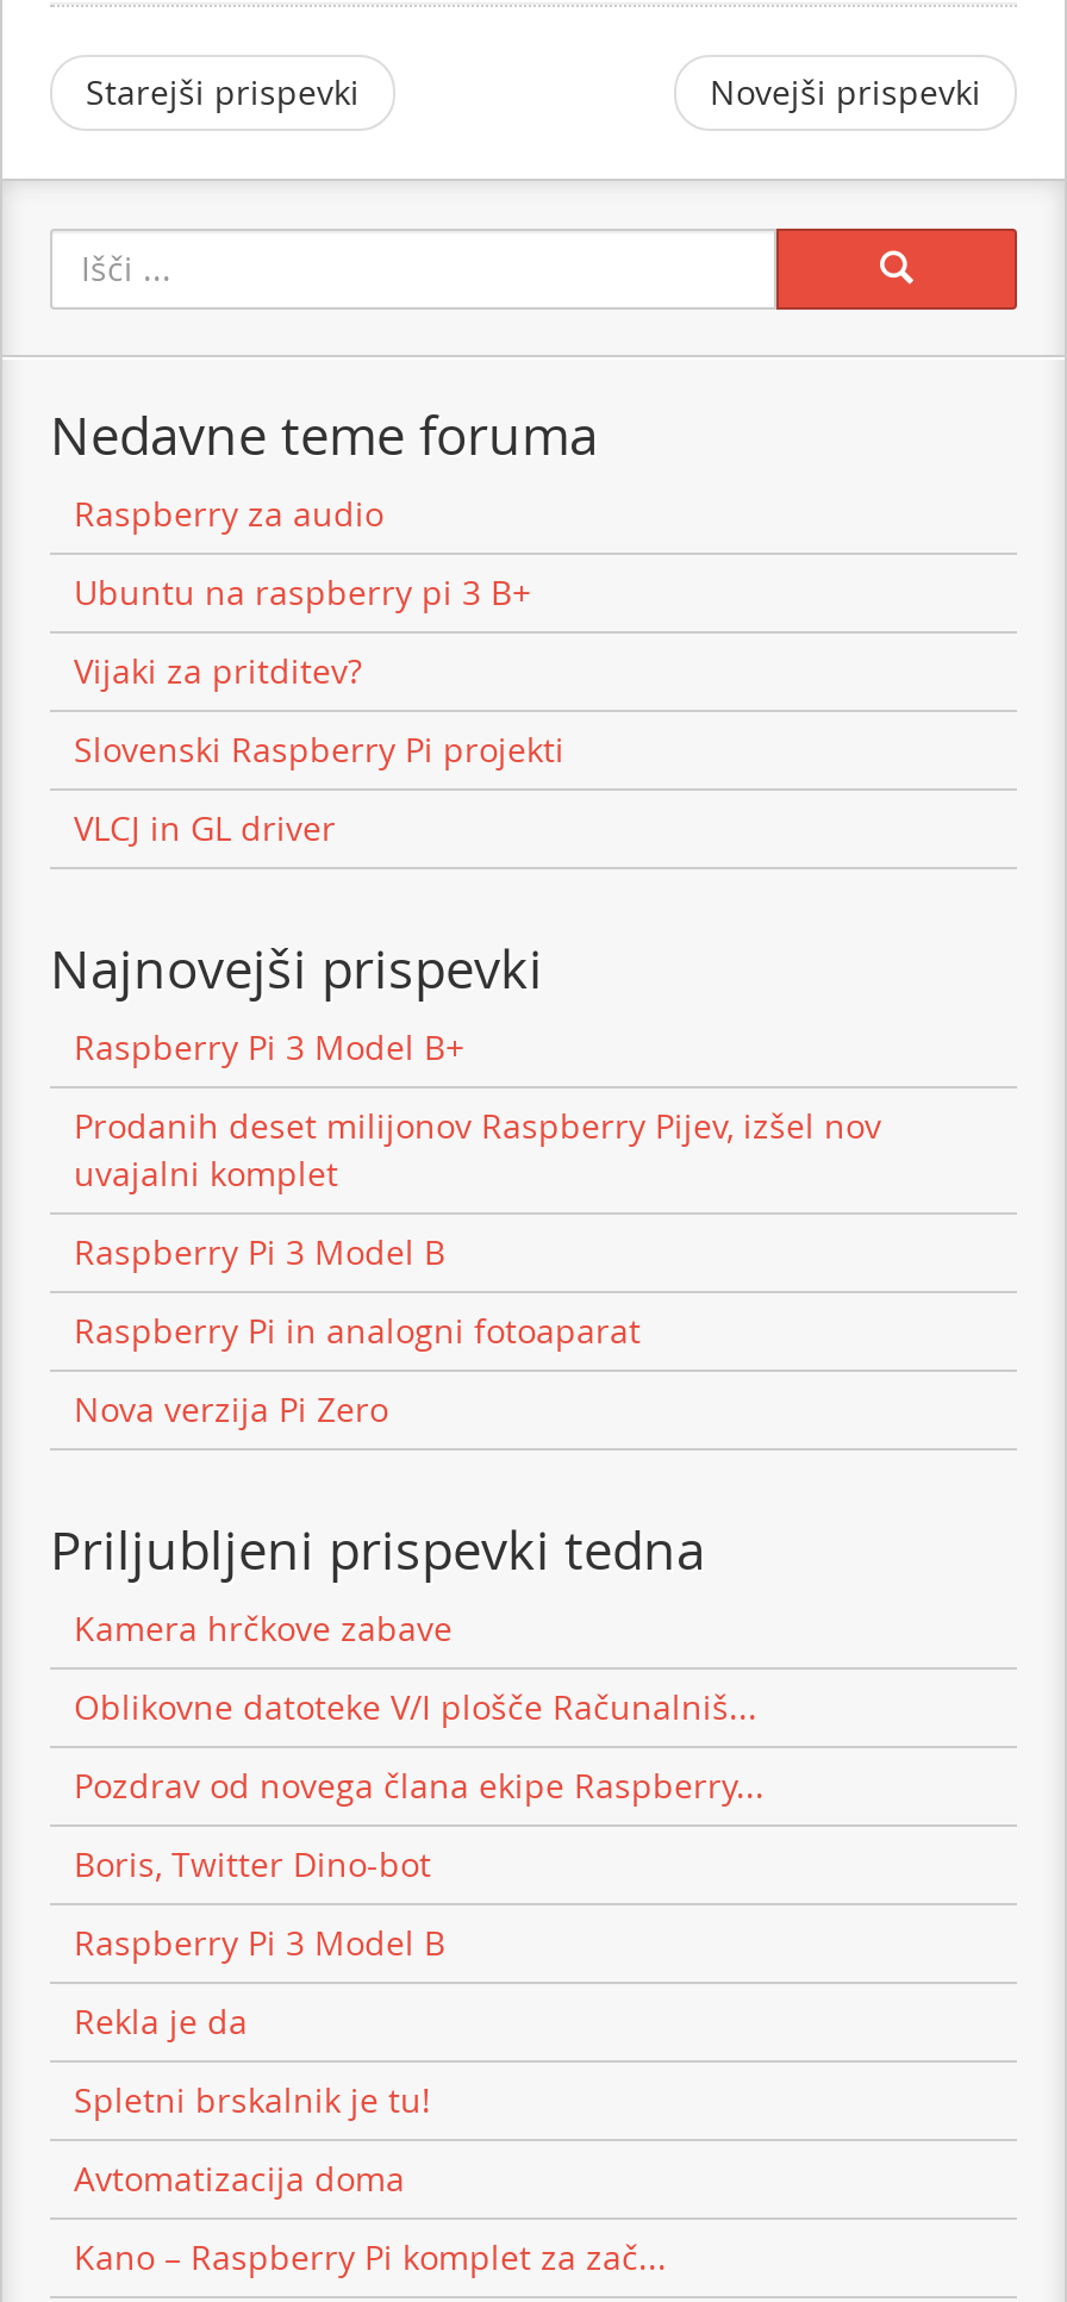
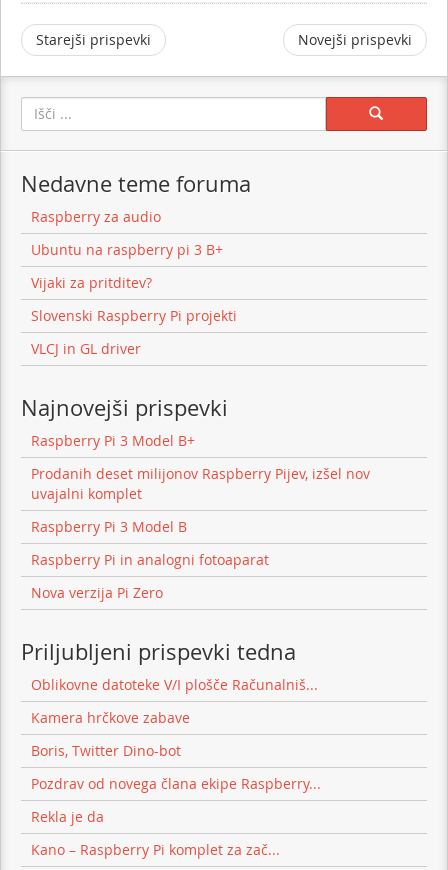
moved down: Kamera hrčkove zabave

moved down: Pozdrav od novega člana ekipe Raspberry...

- Raspberry Pi 3 Model B

- Spletni brskalnik je tu!
- Avtomatizacija doma
